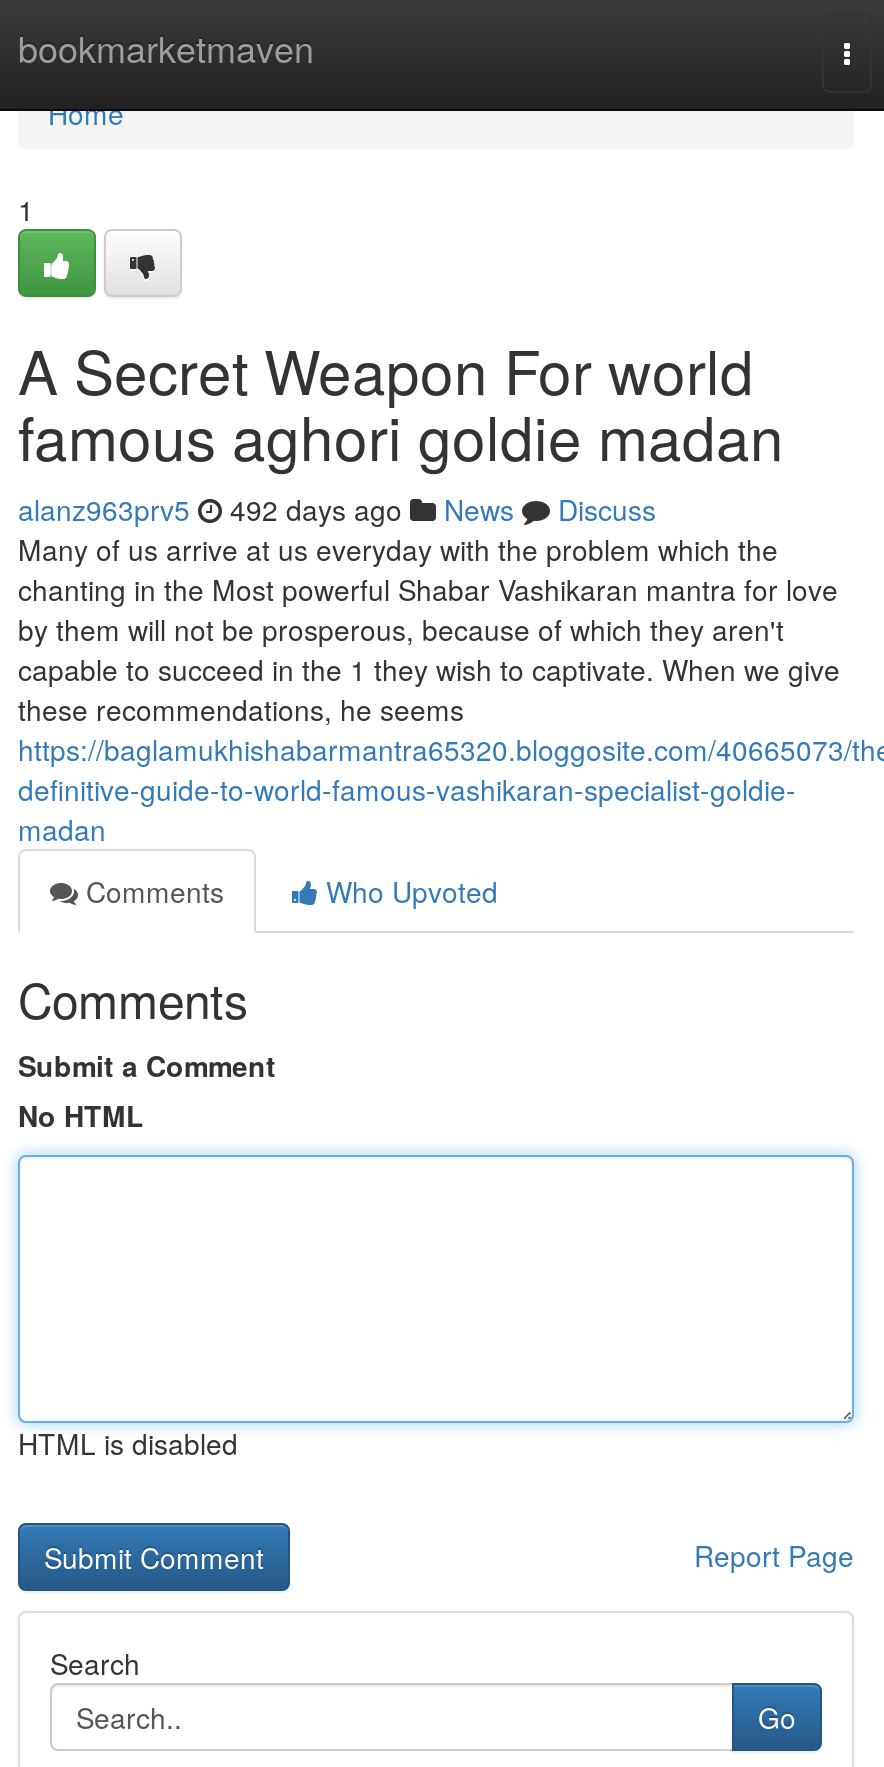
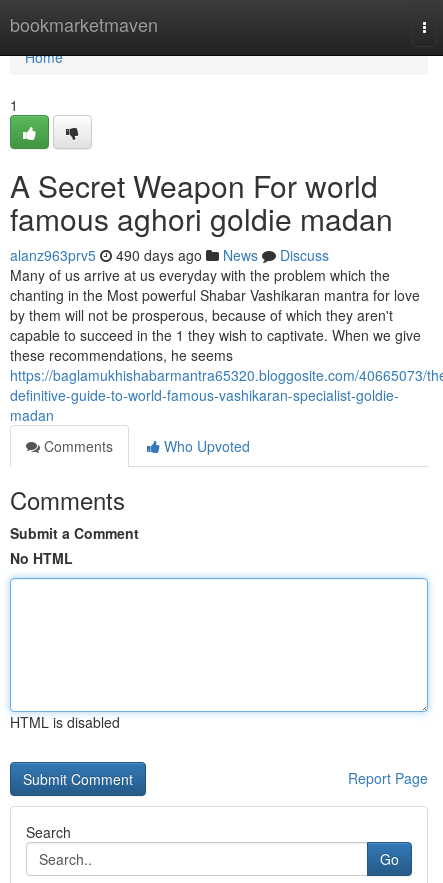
- alanz963prv5 492 days ago News Discuss
+ alanz963prv5 490 days ago News Discuss
